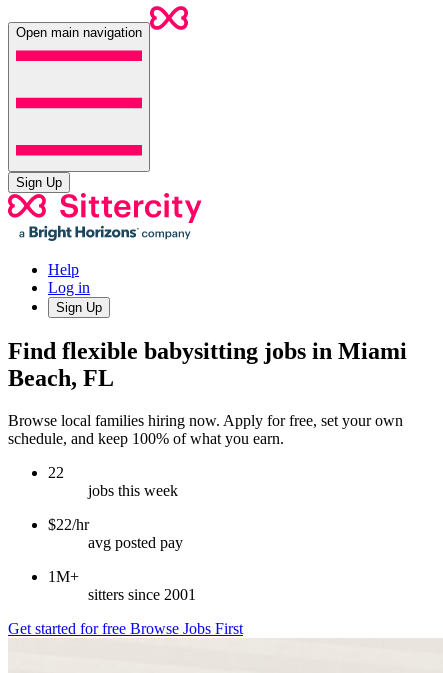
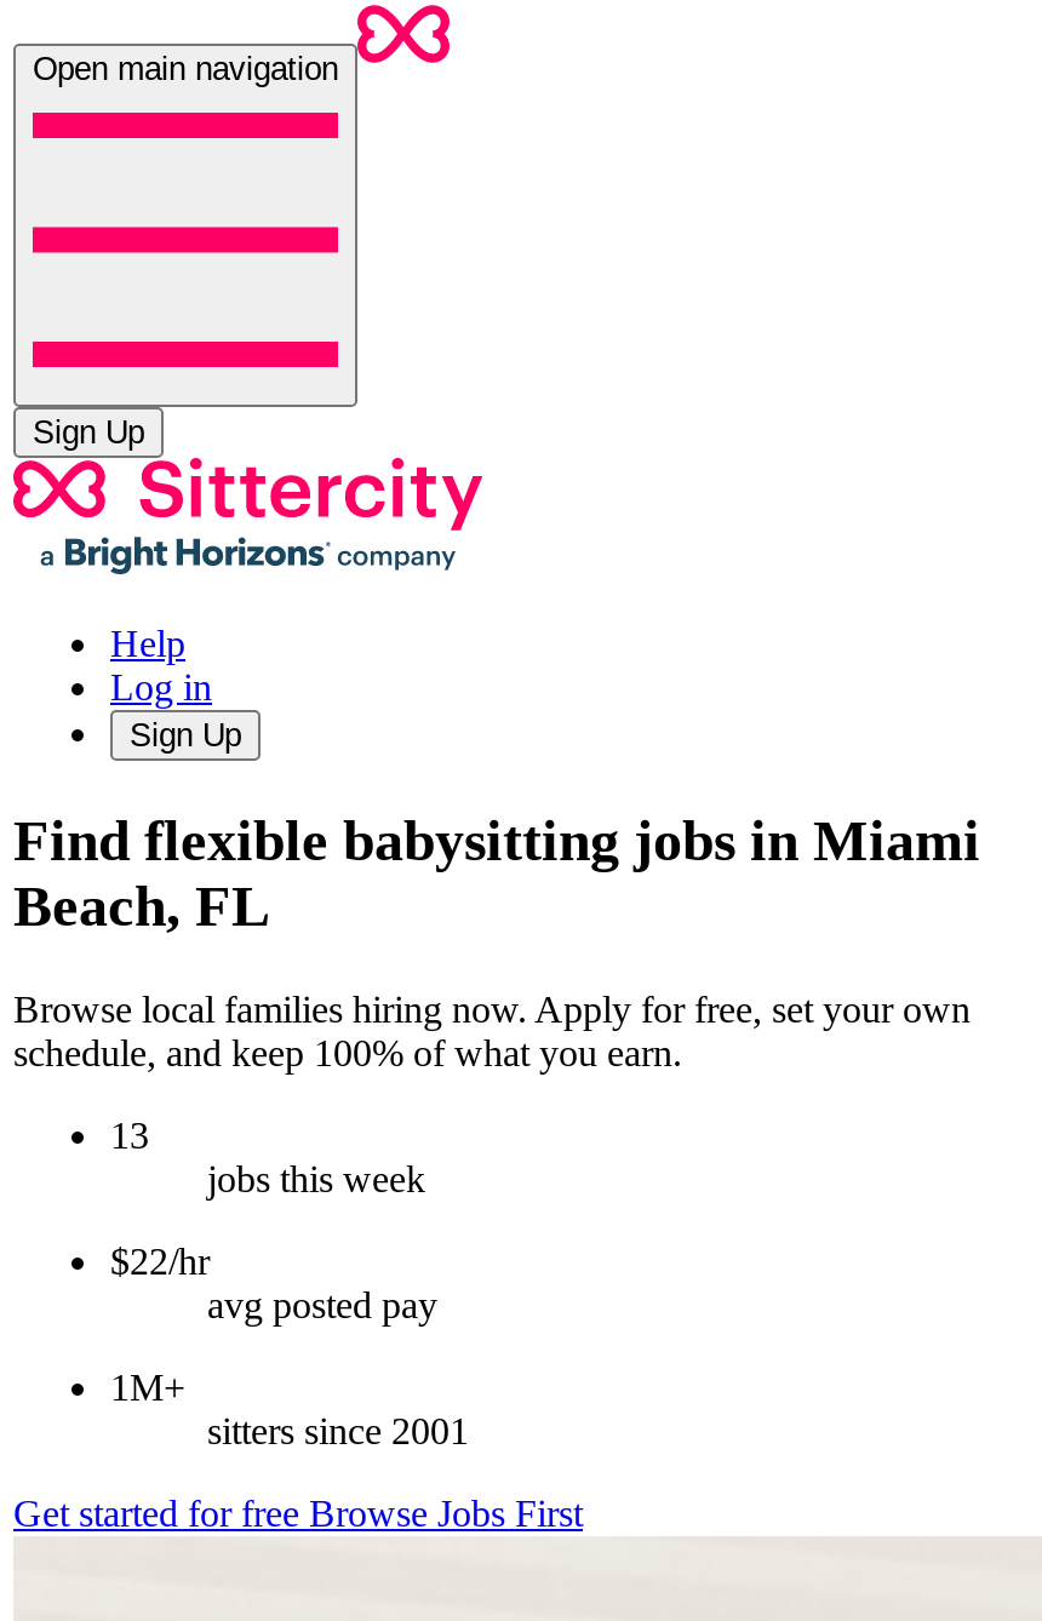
- 22
+ 13
